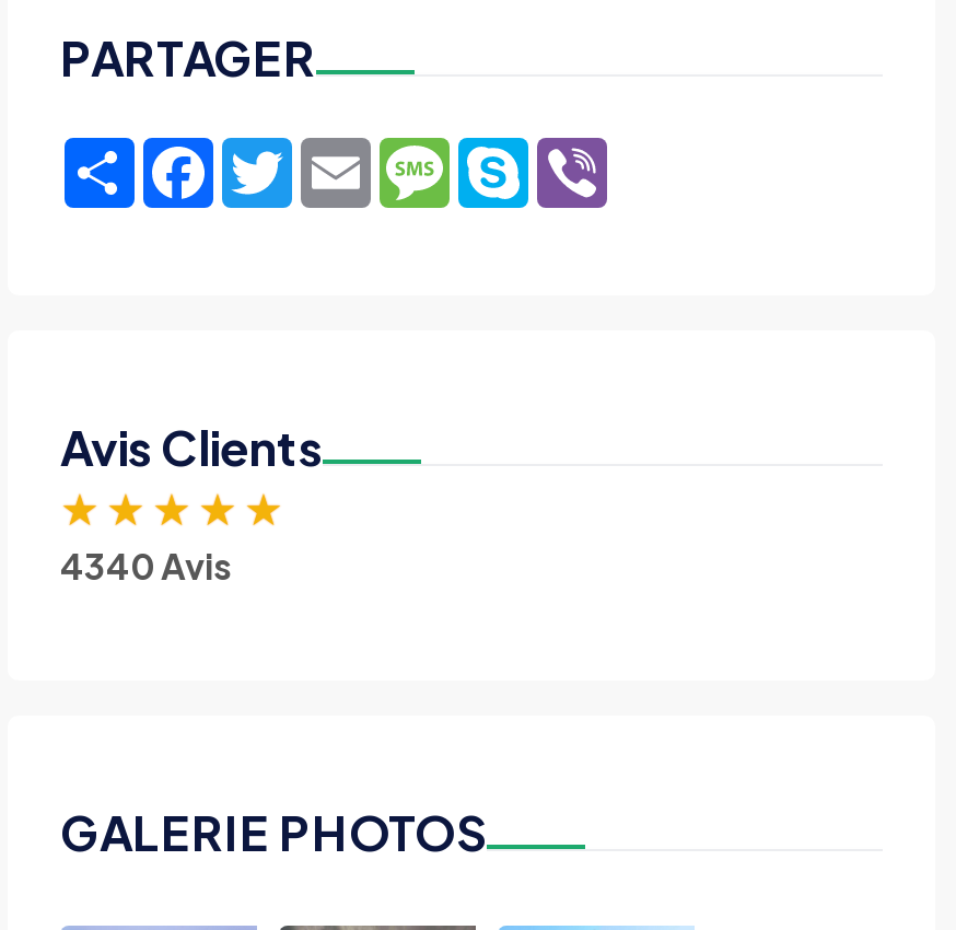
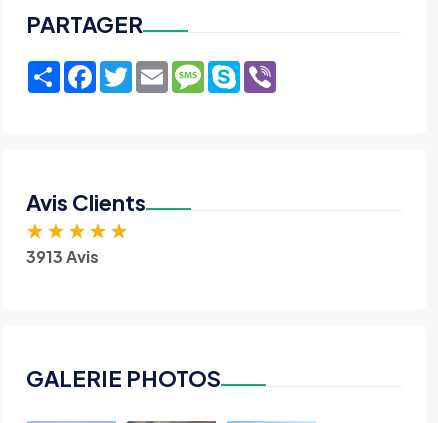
- 4340 Avis
+ 3913 Avis
